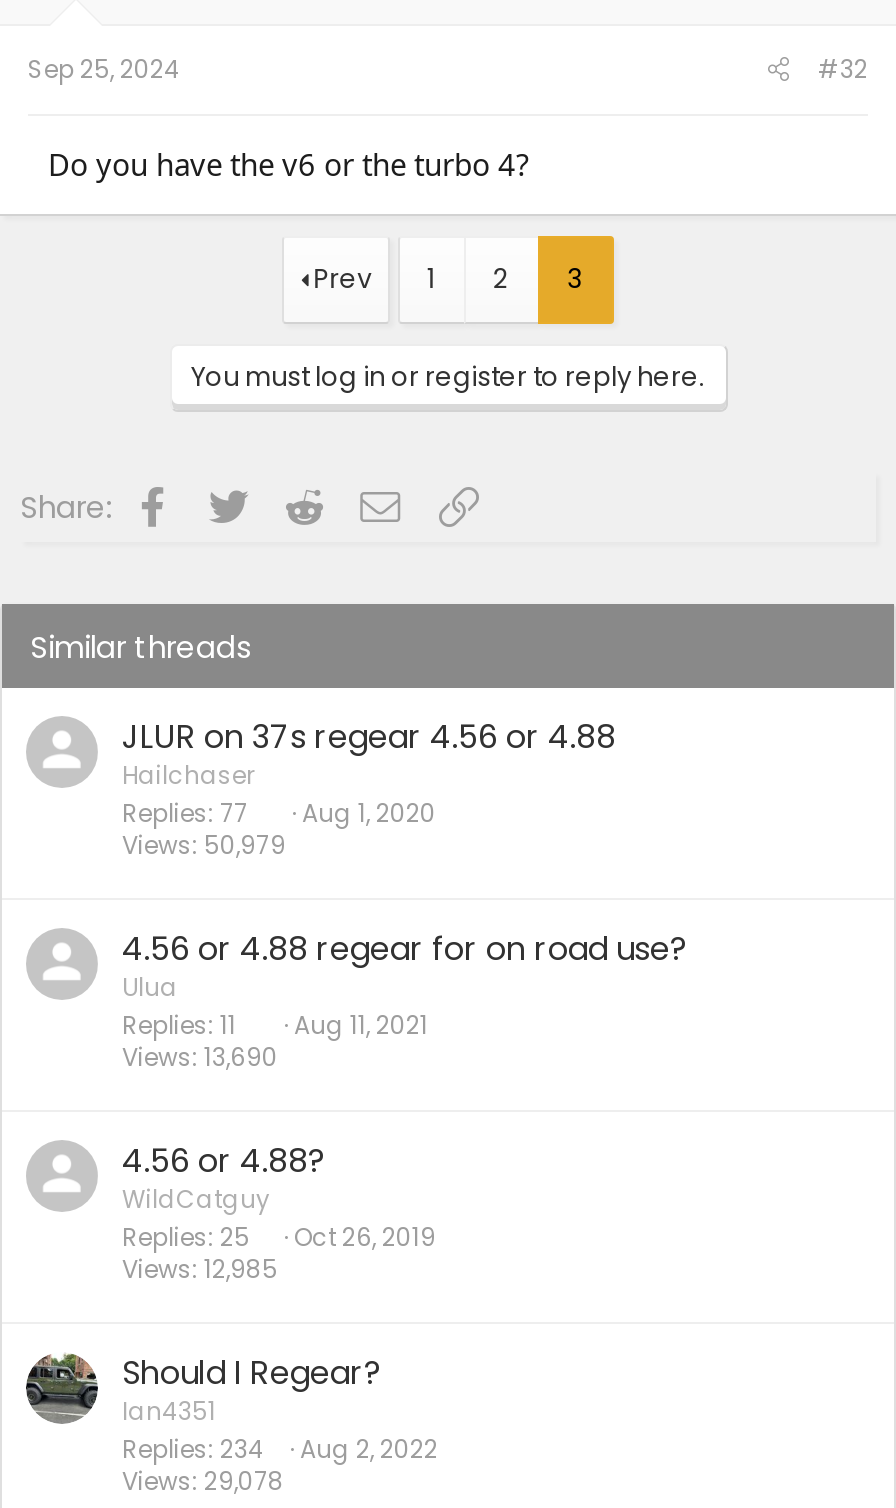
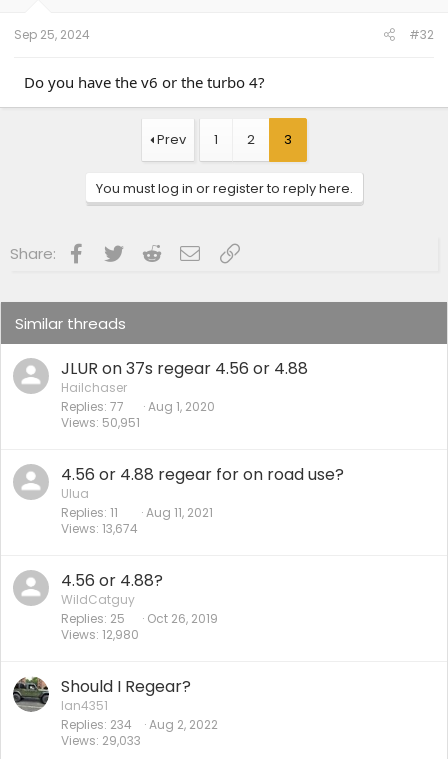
- Views 50,979
+ Views 50,951

- Views 13,690
+ Views 13,674

- Views 12,985
+ Views 12,980

- Views 29,078
+ Views 29,033
